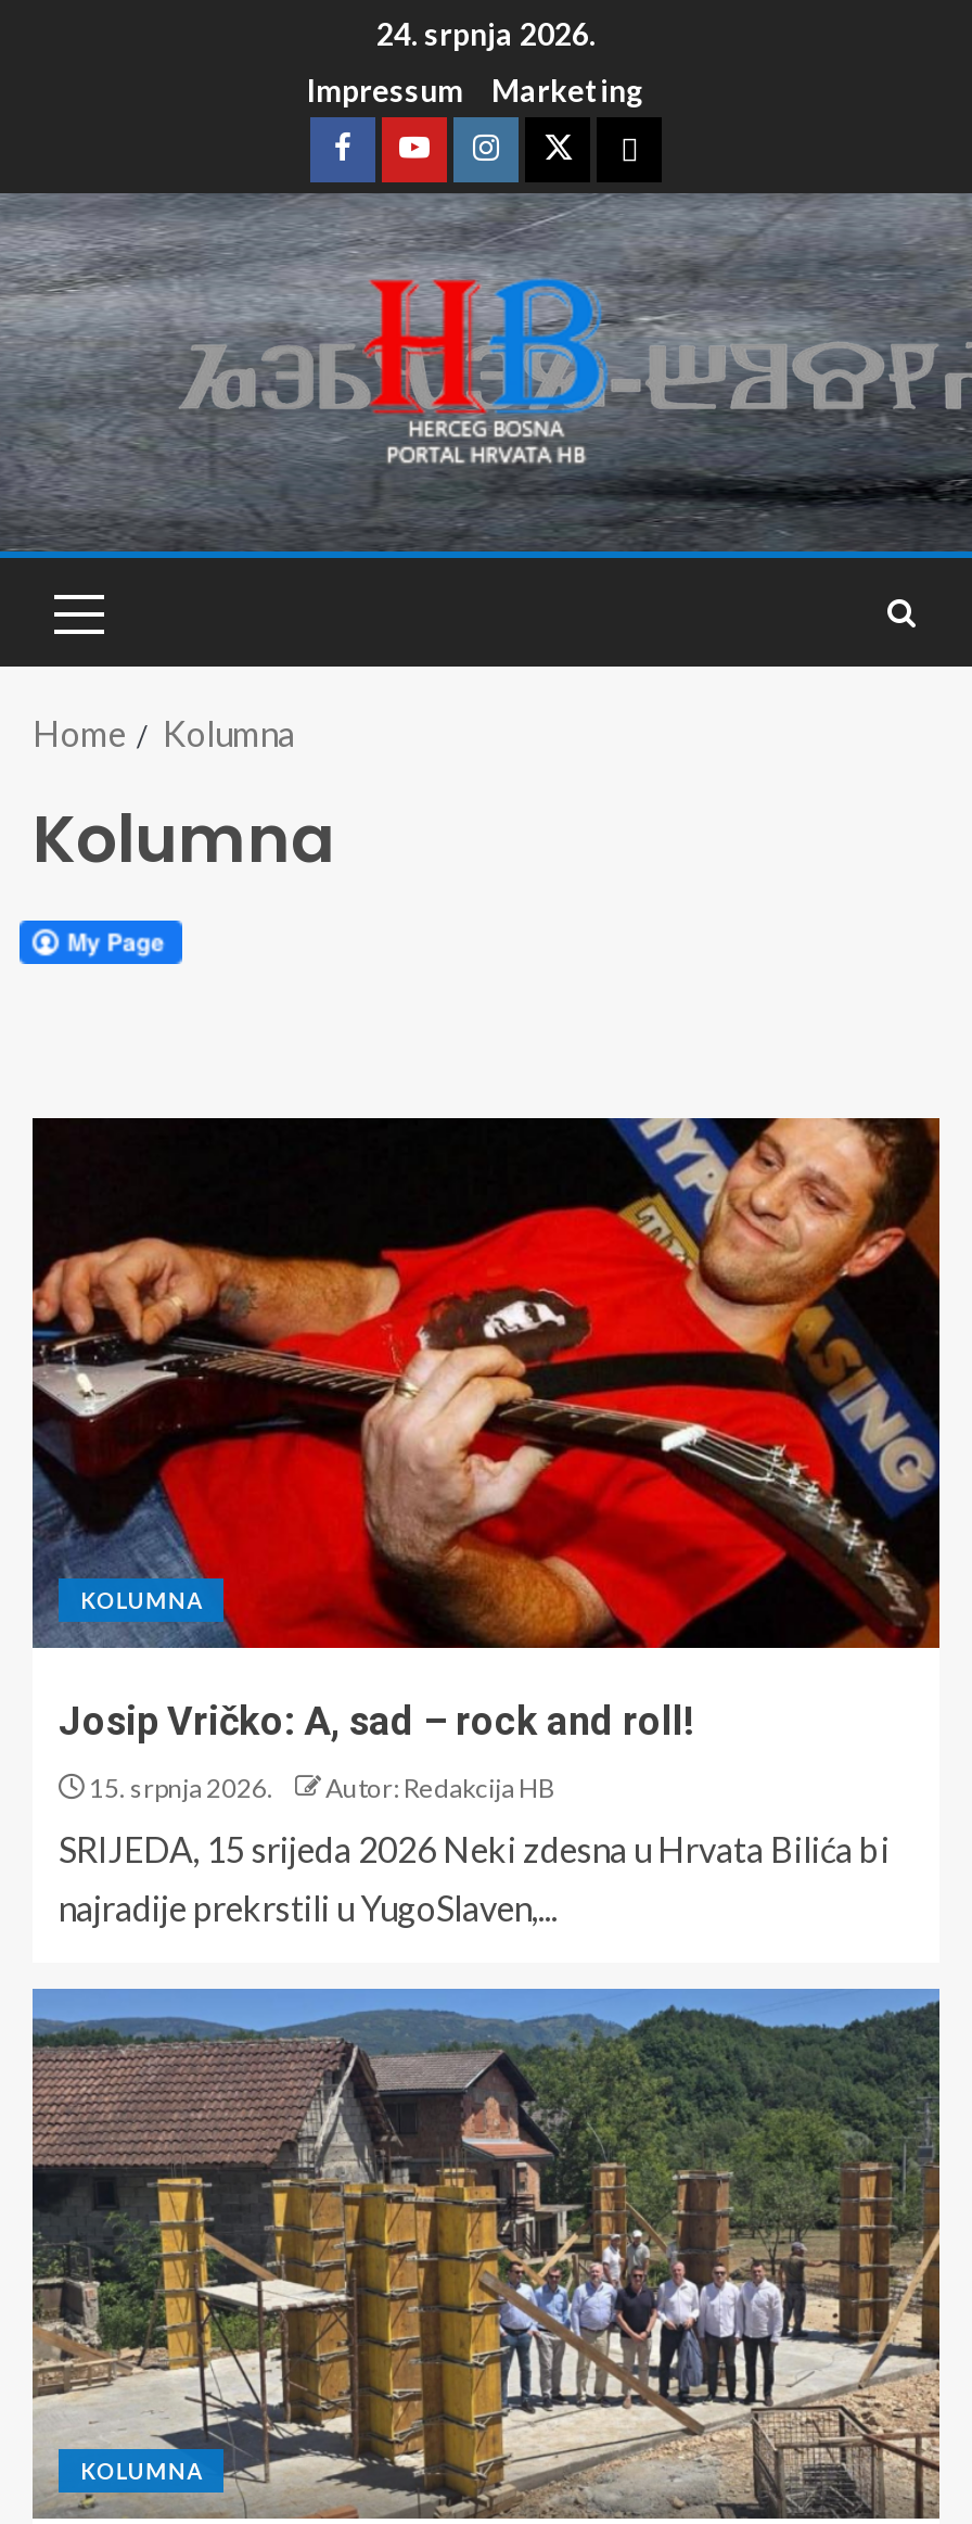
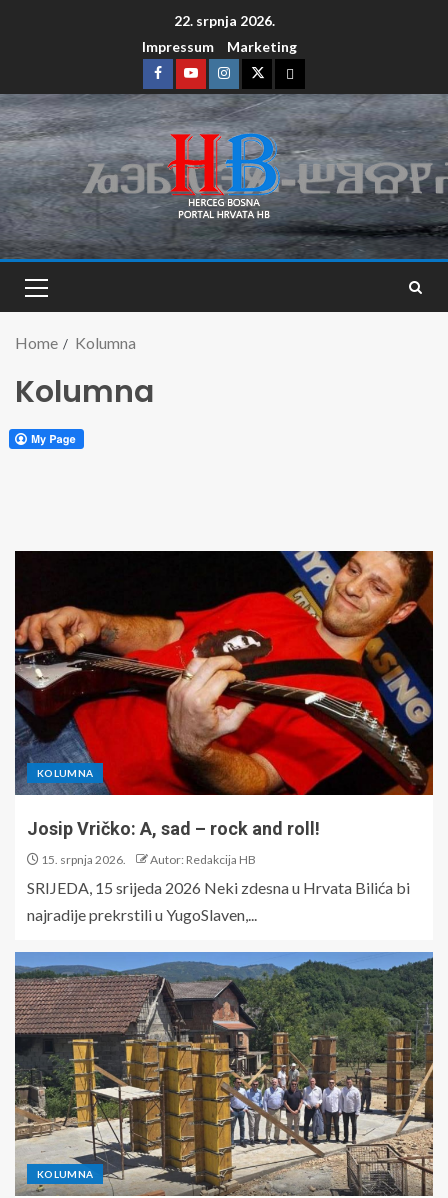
- 24. srpnja 2026.
+ 22. srpnja 2026.
